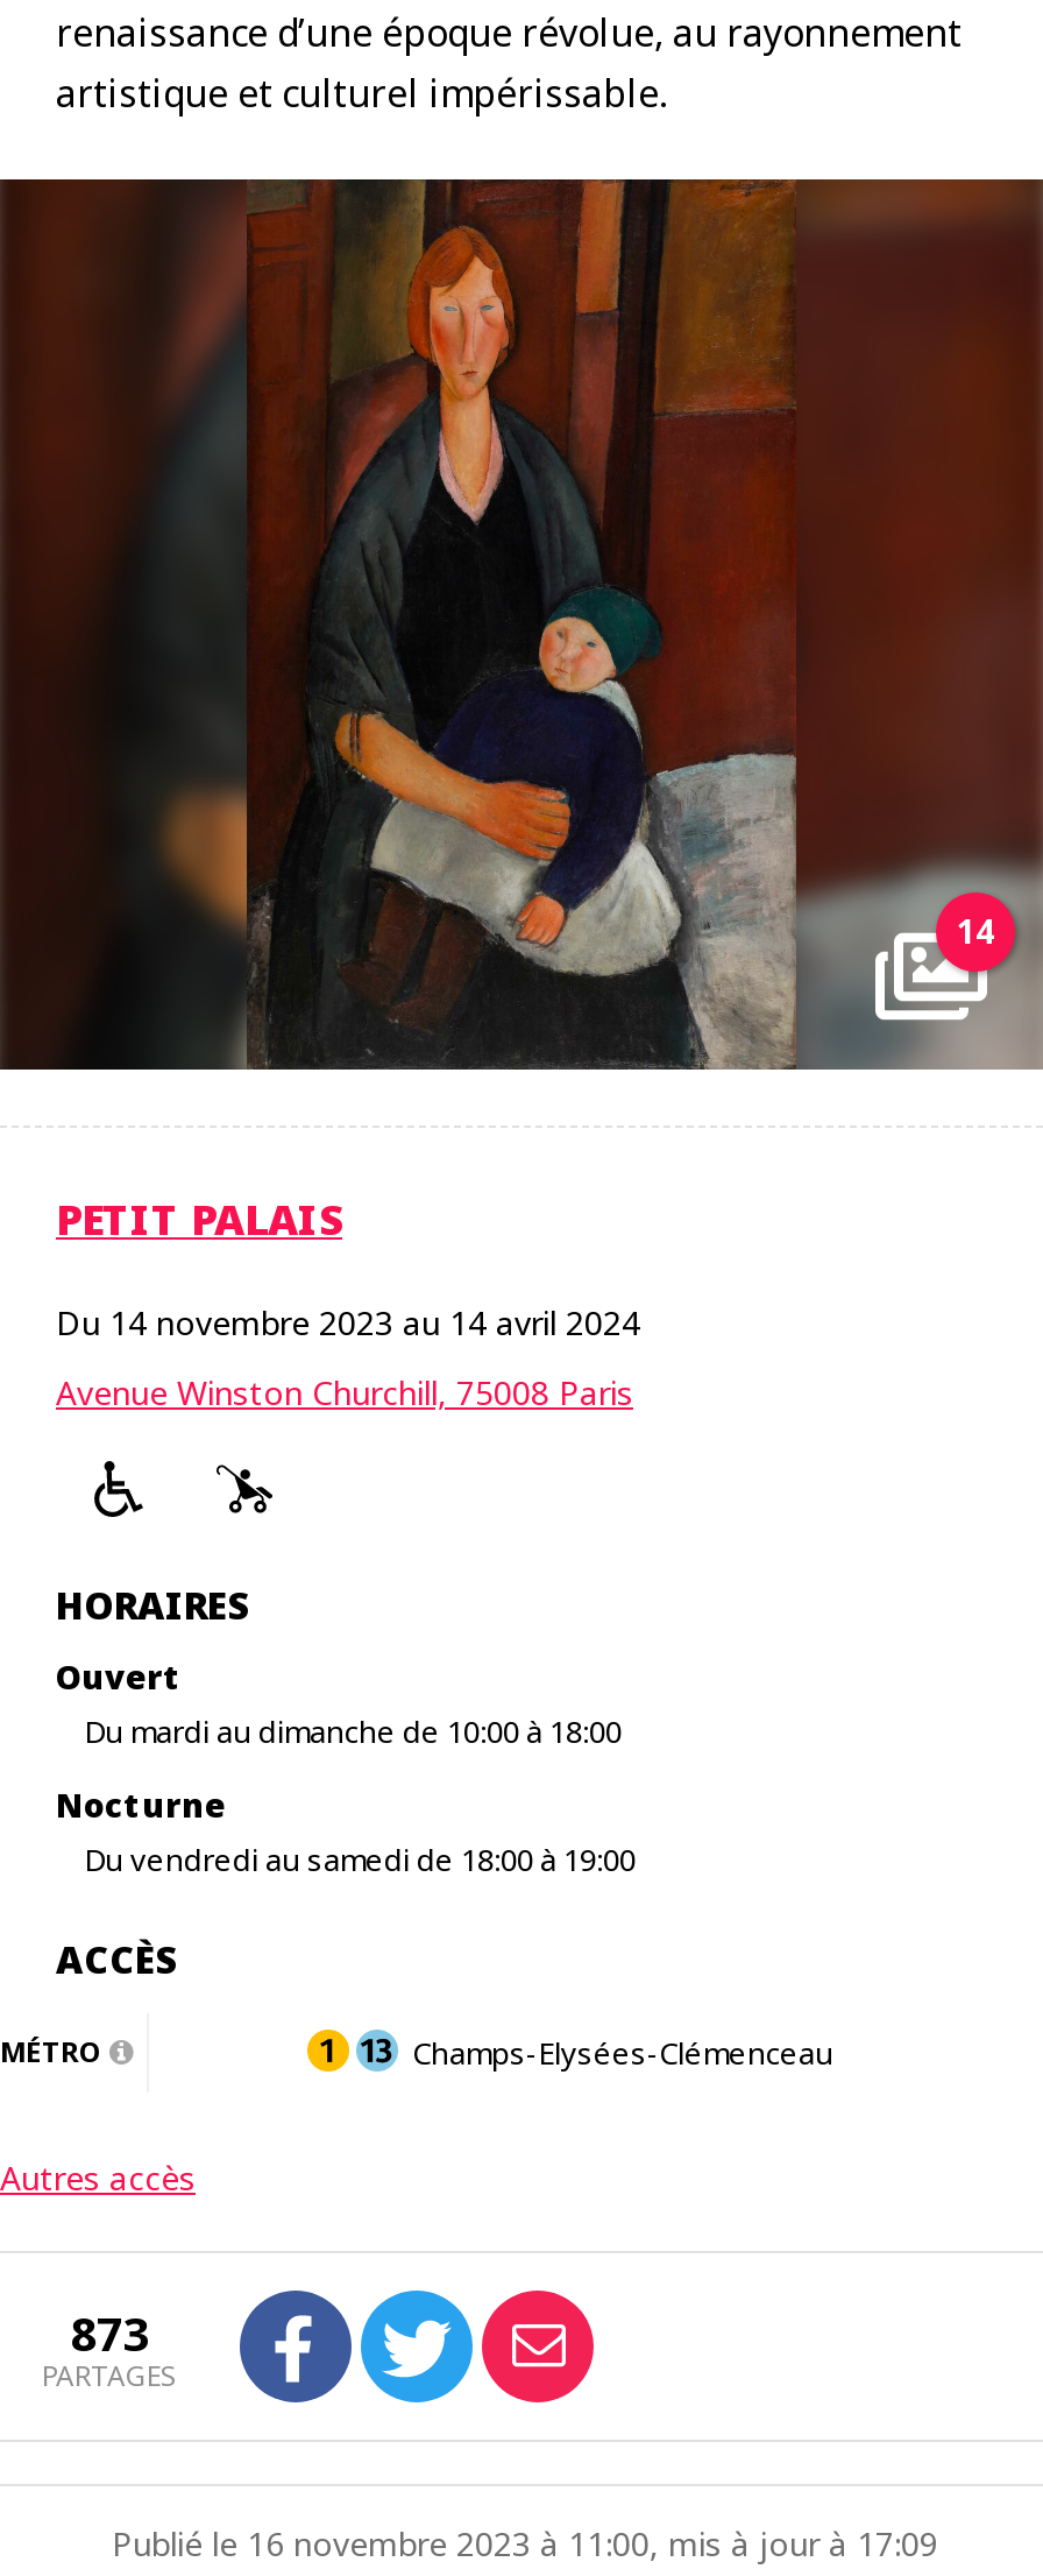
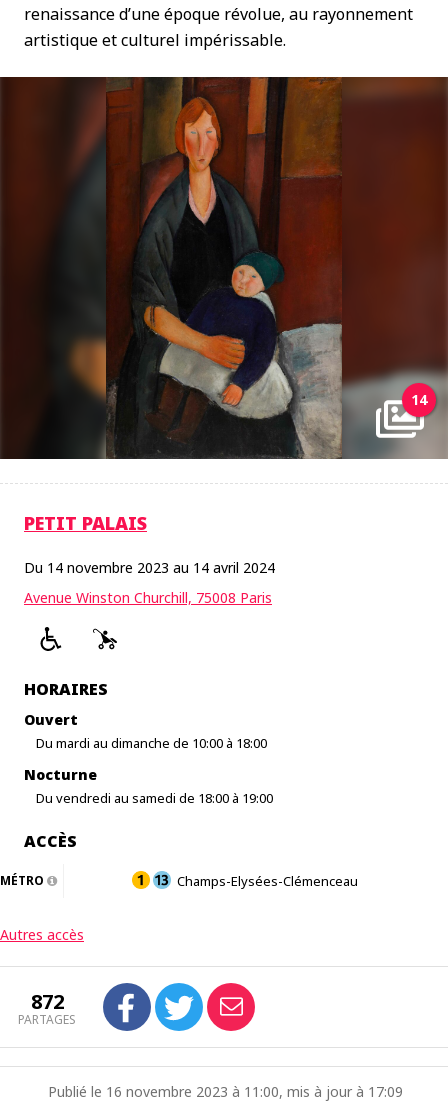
- 873
+ 872
